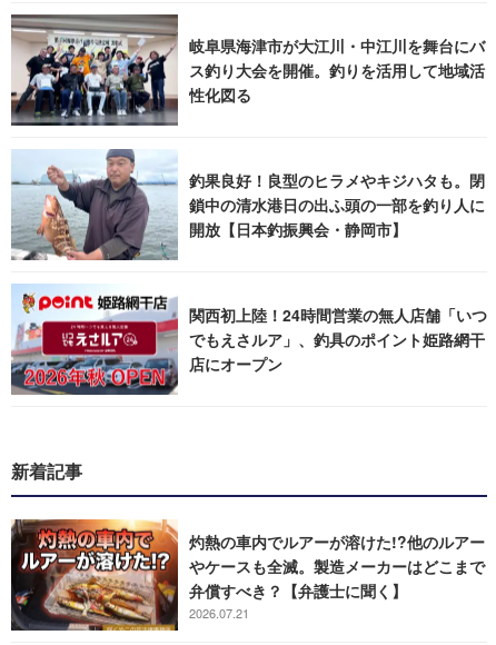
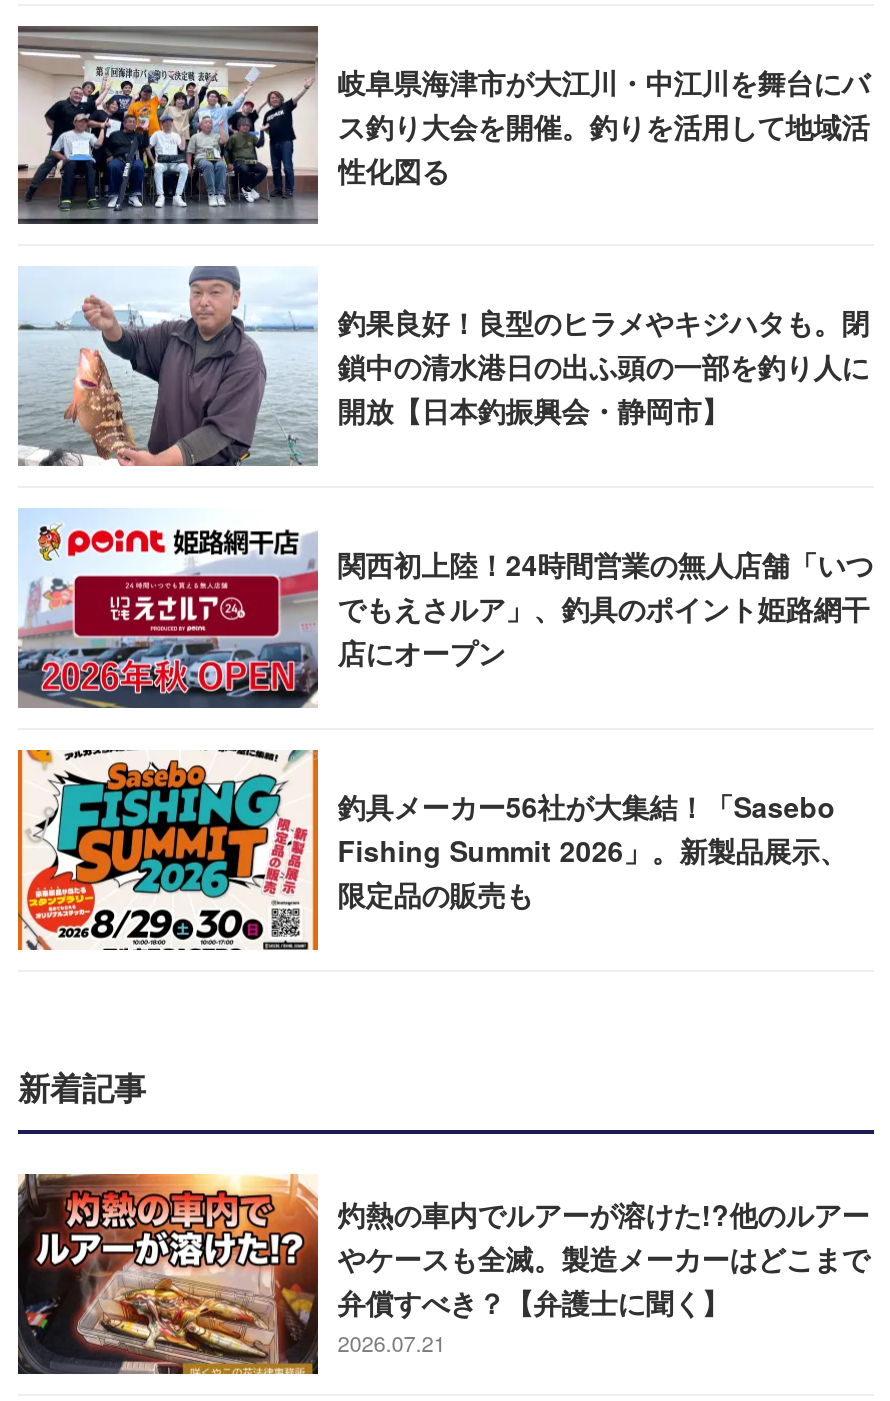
+ [image]
+ 釣具メーカー56社が大集結！「Sasebo
+ Fishing Summit 2026」。新製品展示、
+ 限定品の販売も
